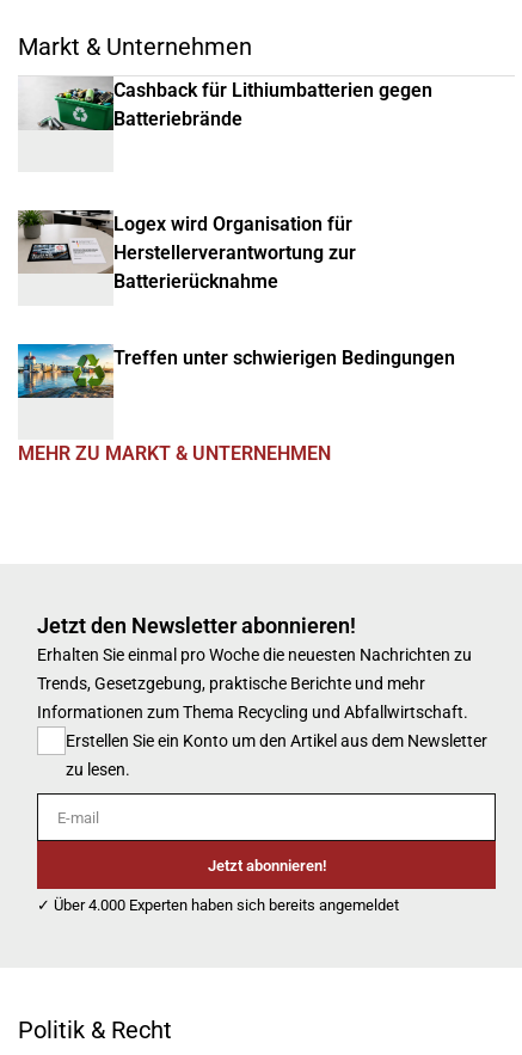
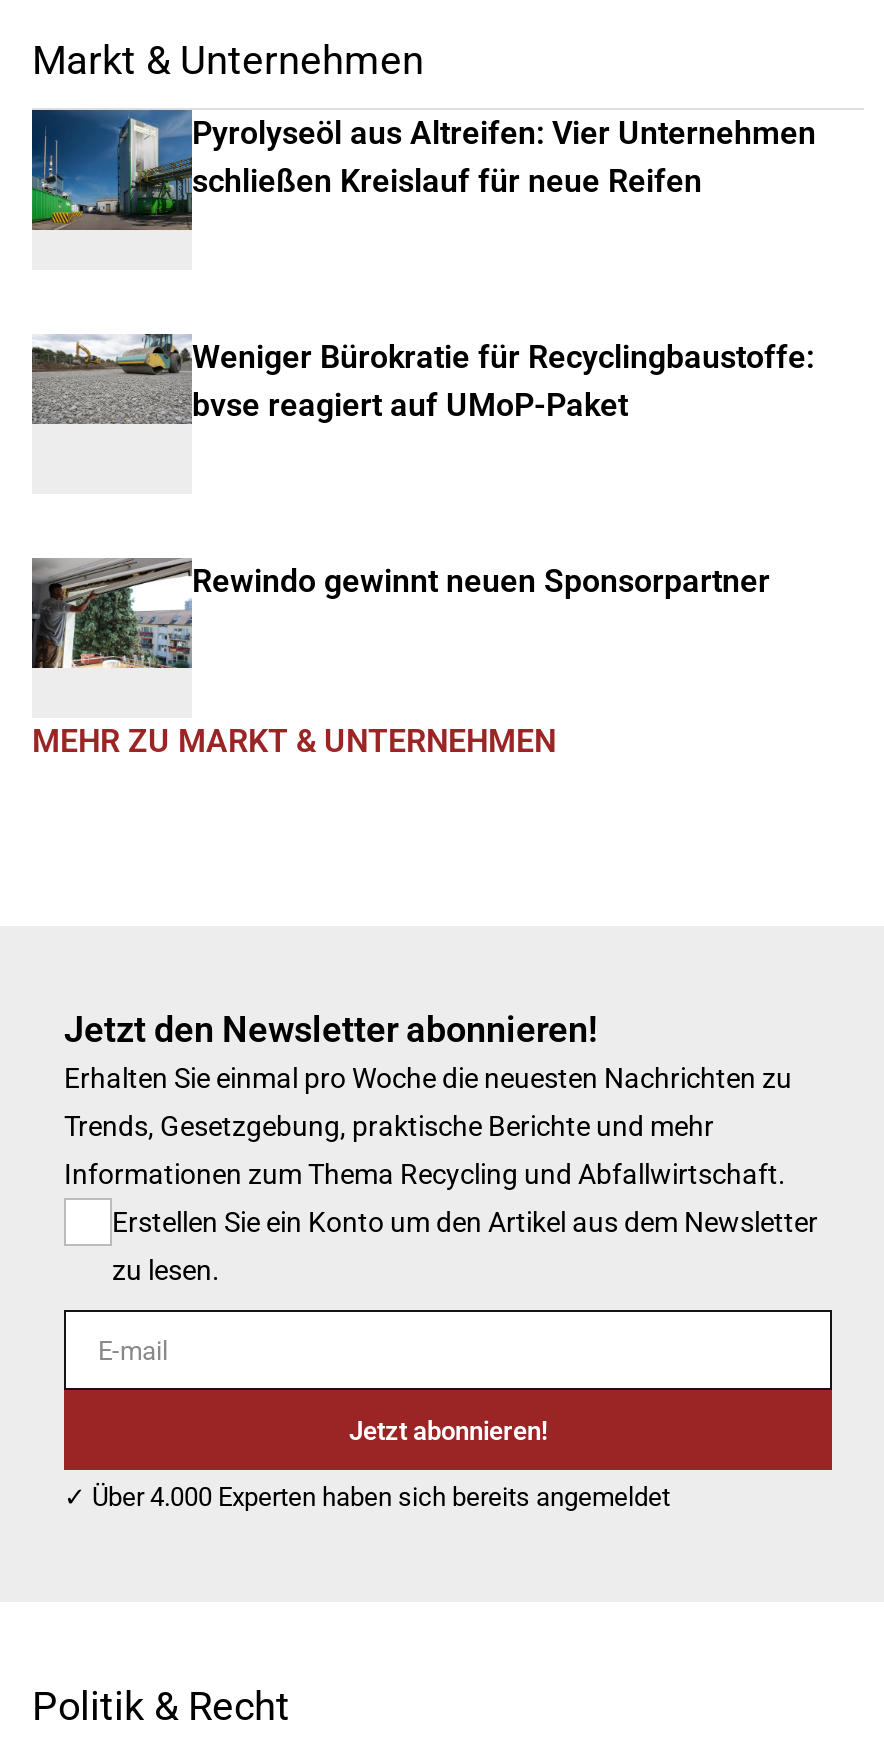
- [image]
- Cashback für Lithiumbatterien gegen
- Batteriebrände
+ [image]
+ Pyrolyseöl aus Altreifen: Vier Unternehmen
+ schließen Kreislauf für neue Reifen

- [image]
- Logex wird Organisation für
- Herstellerverantwortung zur
- Batterierücknahme
+ [image]
+ Weniger Bürokratie für Recyclingbaustoffe:
+ bvse reagiert auf UMoP-Paket

- [image]
- Treffen unter schwierigen Bedingungen
+ [image]
+ Rewindo gewinnt neuen Sponsorpartner
